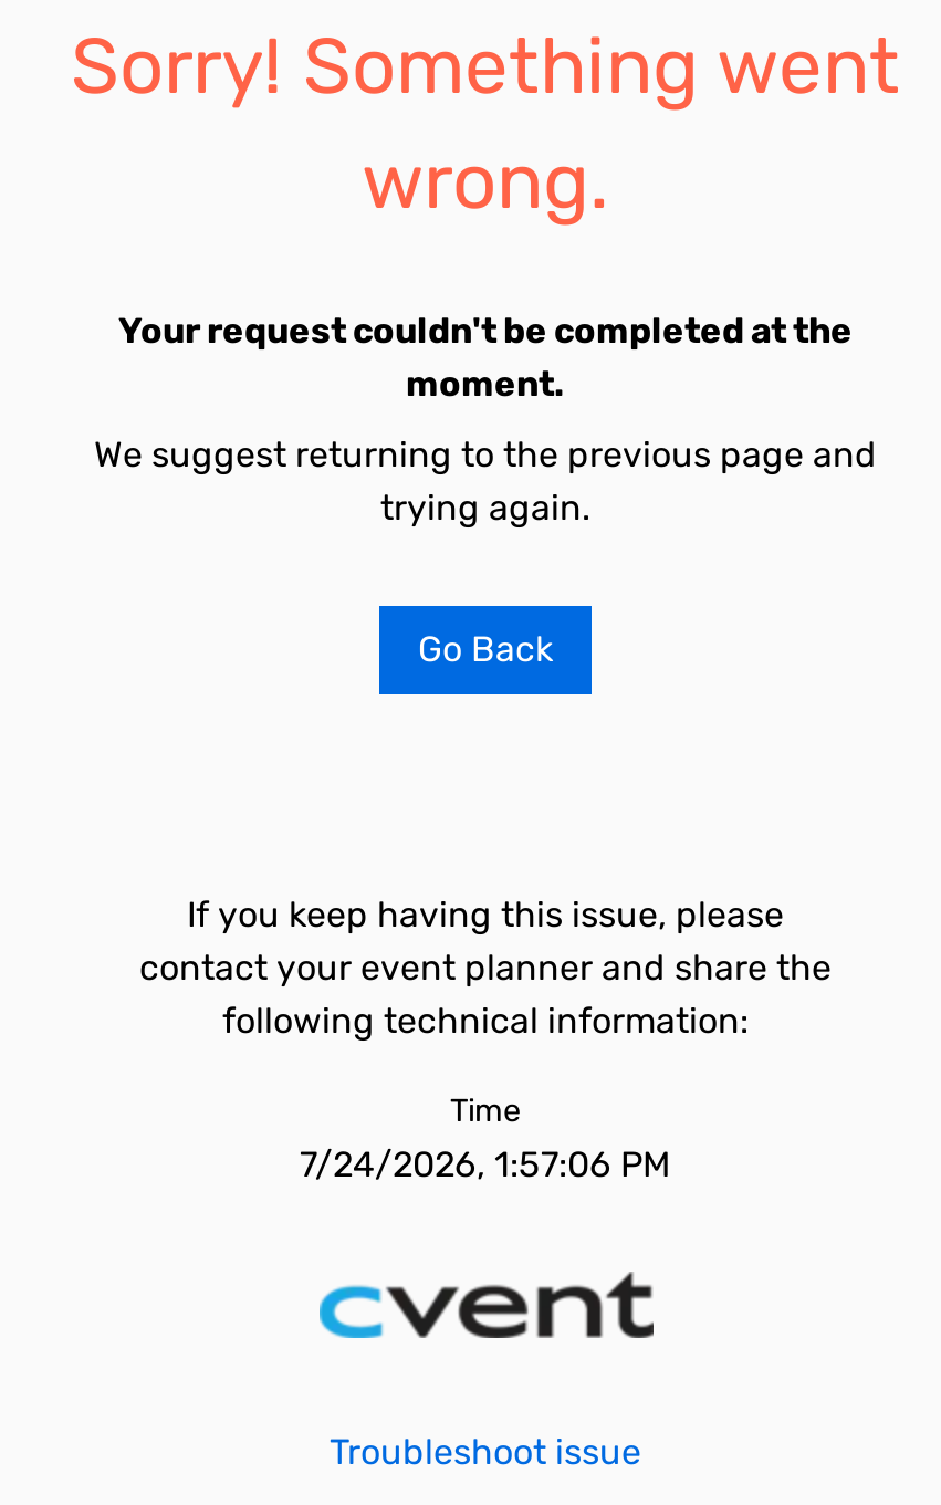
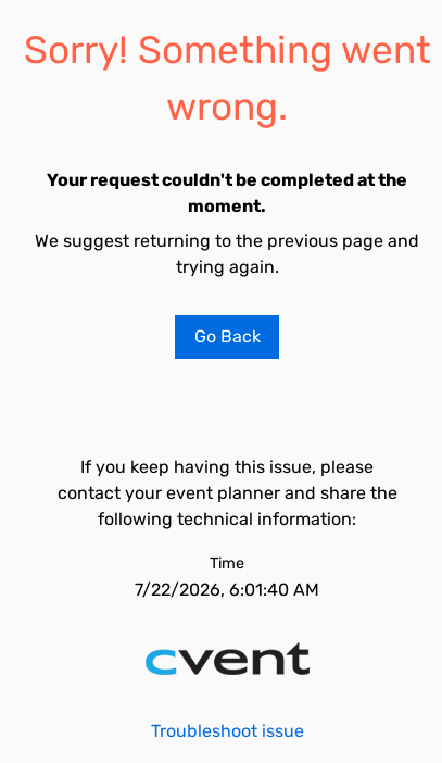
- 7/24/2026, 1:57:06 PM
+ 7/22/2026, 6:01:40 AM
